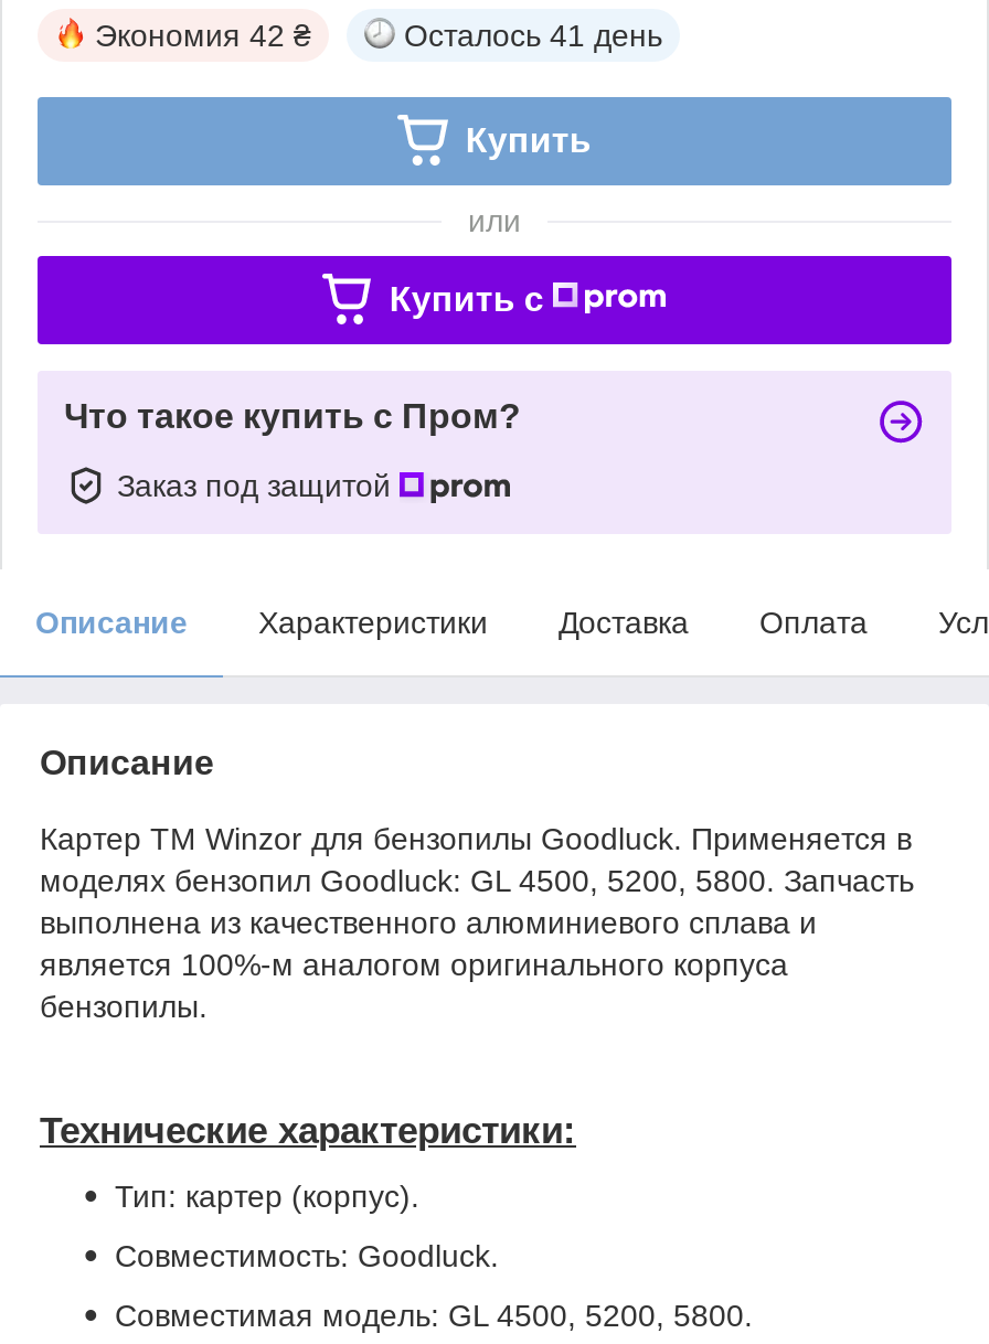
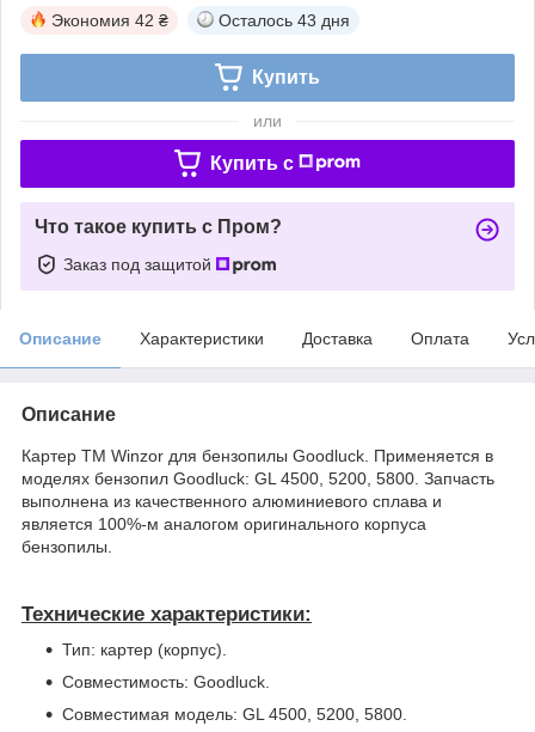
- Осталось 41 день
+ Осталось 43 дня
